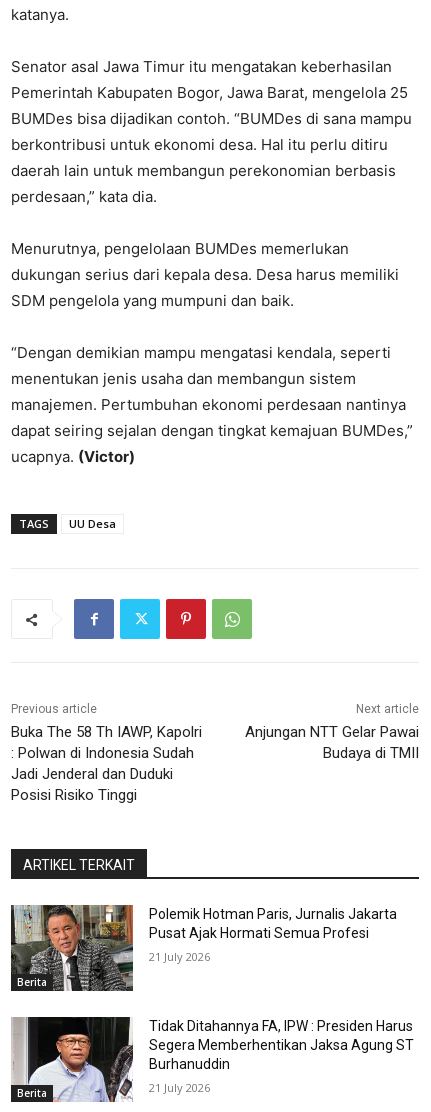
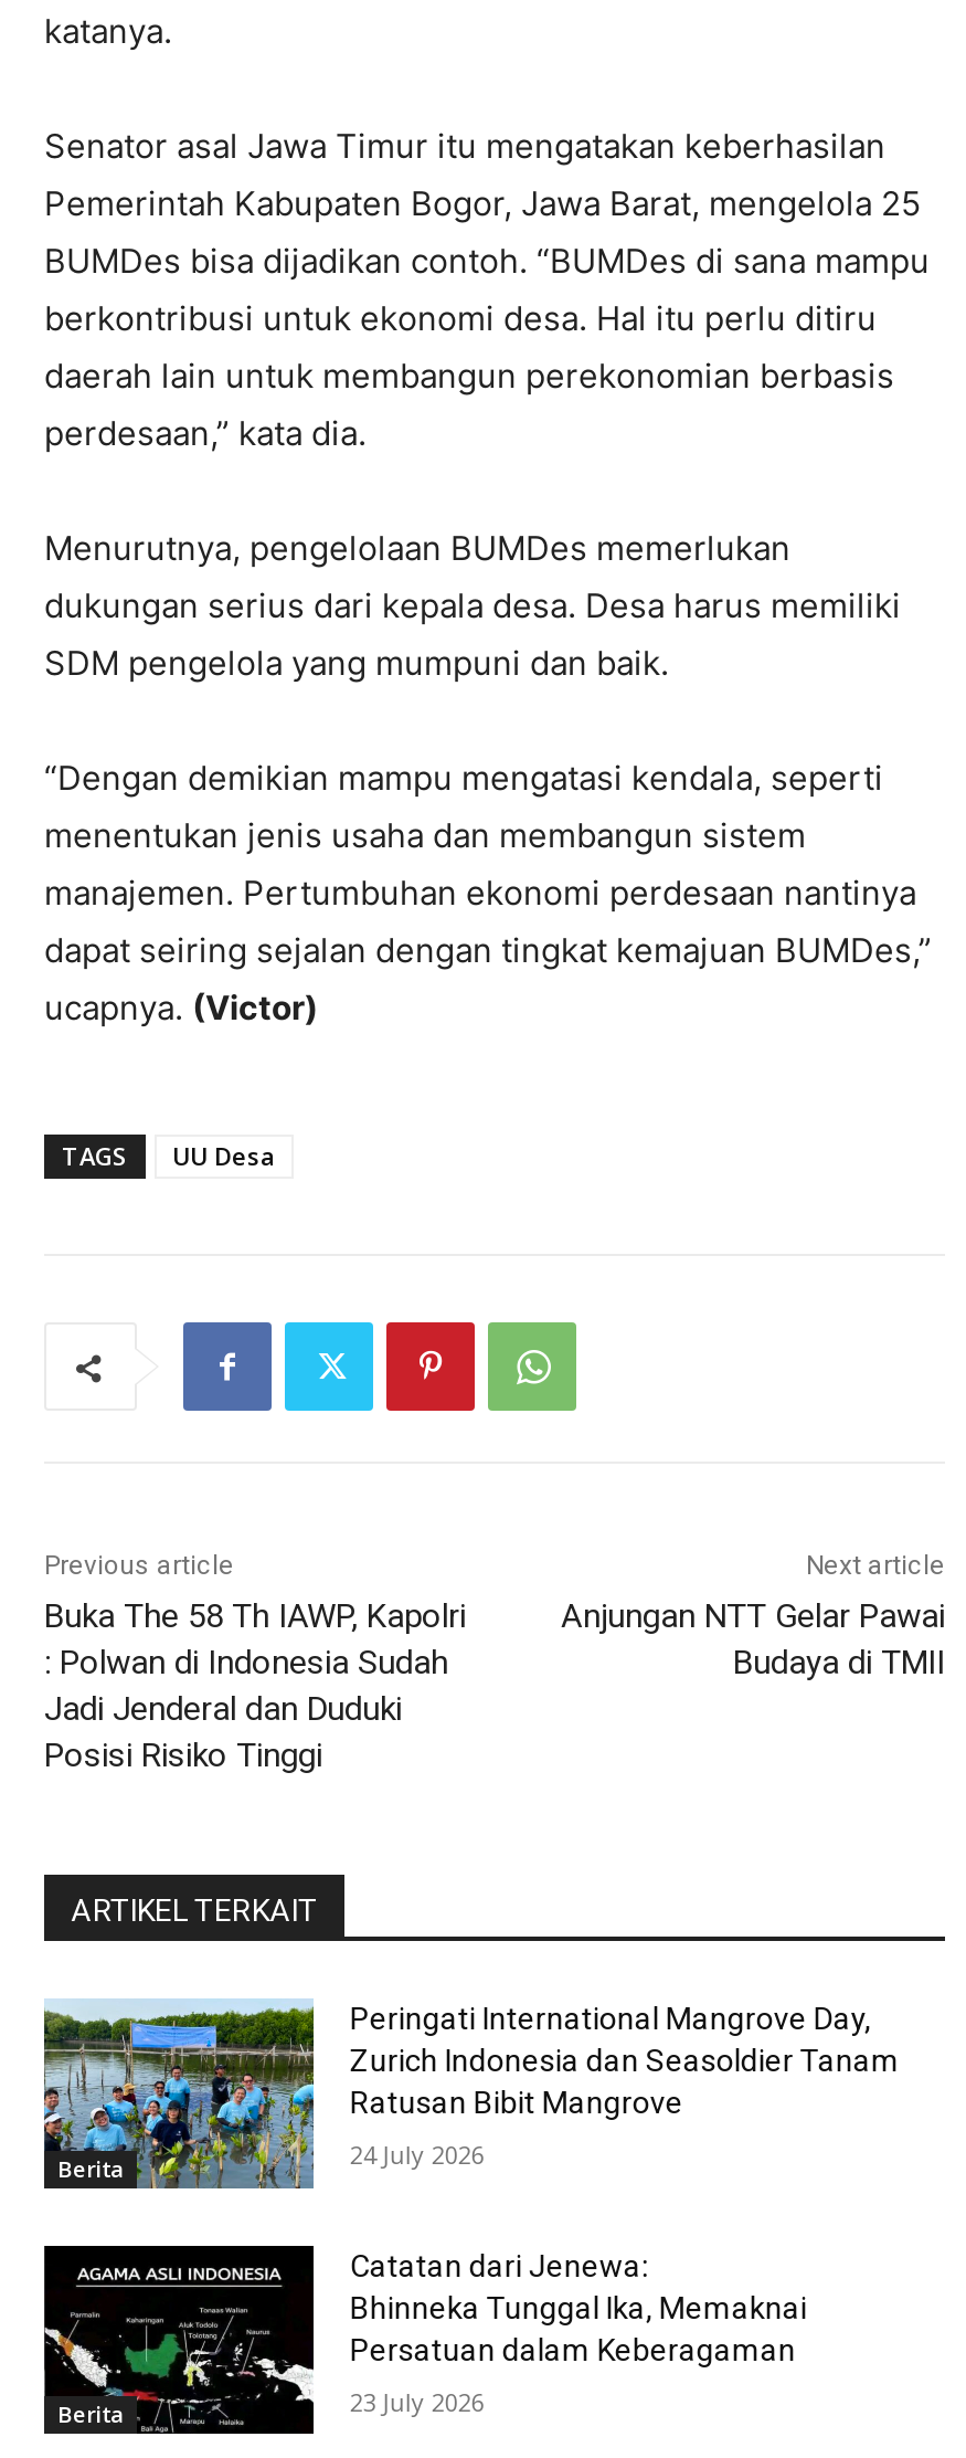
- [image]
- Polemik Hotman Paris, Jurnalis Jakarta
- Pusat Ajak Hormati Semua Profesi
+ [image]
+ Peringati International Mangrove Day,
+ Zurich Indonesia dan Seasoldier Tanam
+ Ratusan Bibit Mangrove

- 21 July 2026
+ 24 July 2026

- [image]
- Tidak Ditahannya FA, IPW : Presiden Harus
- Segera Memberhentikan Jaksa Agung ST
- Burhanuddin
+ [image]
+ Catatan dari Jenewa:
+ Bhinneka Tunggal Ika, Memaknai
+ Persatuan dalam Keberagaman

- 21 July 2026
+ 23 July 2026
